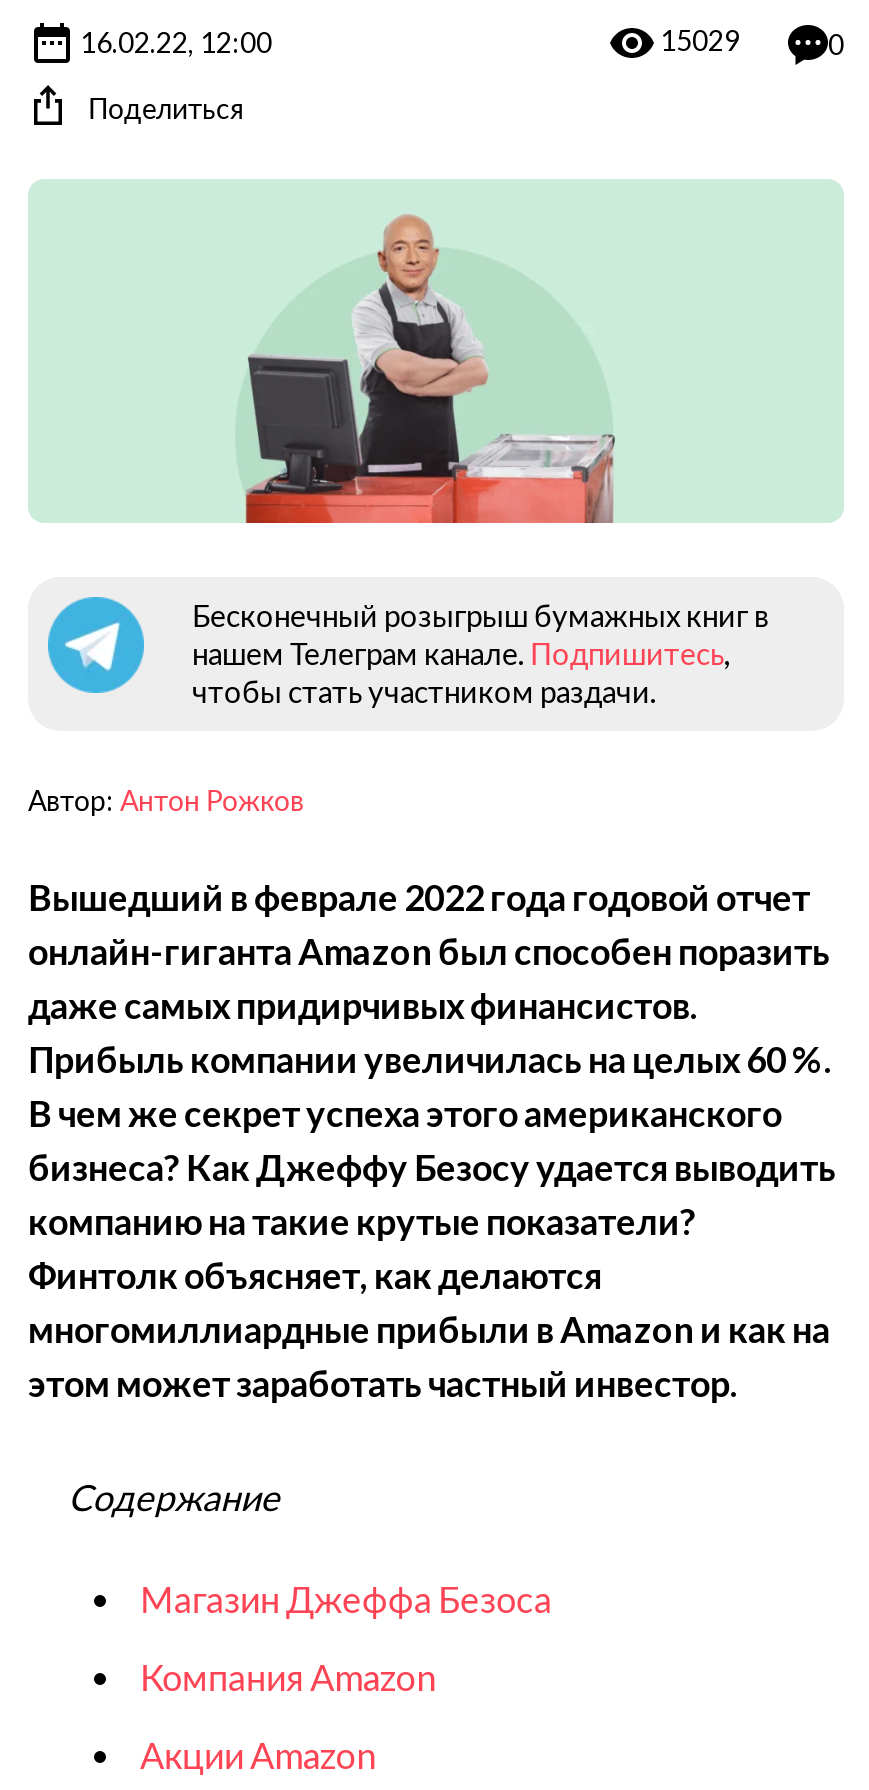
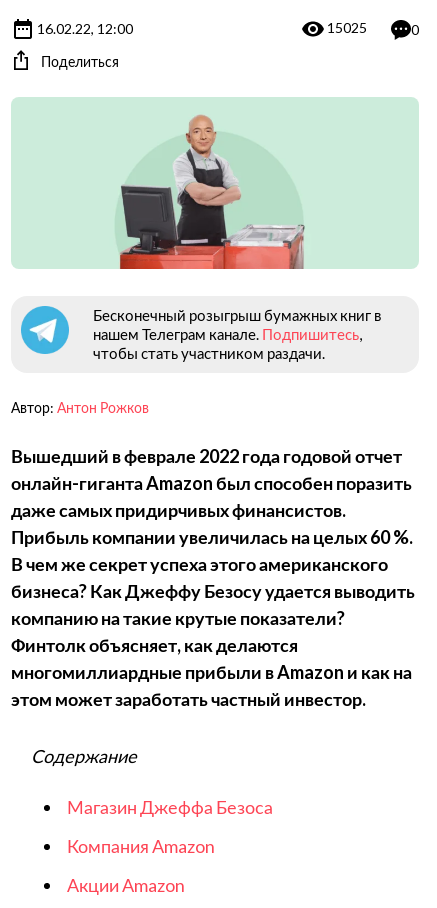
- 15029
+ 15025
